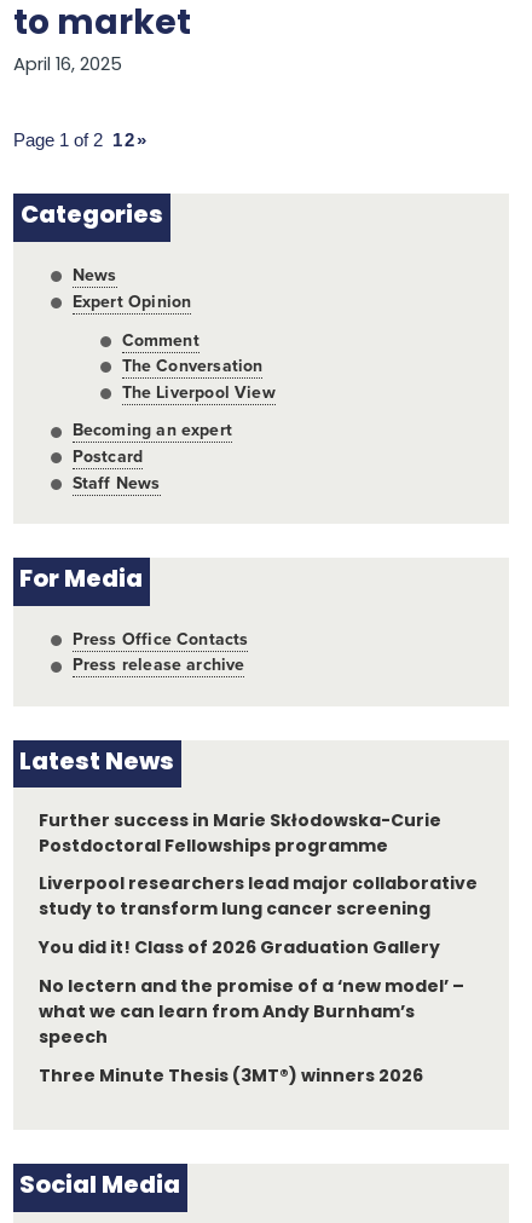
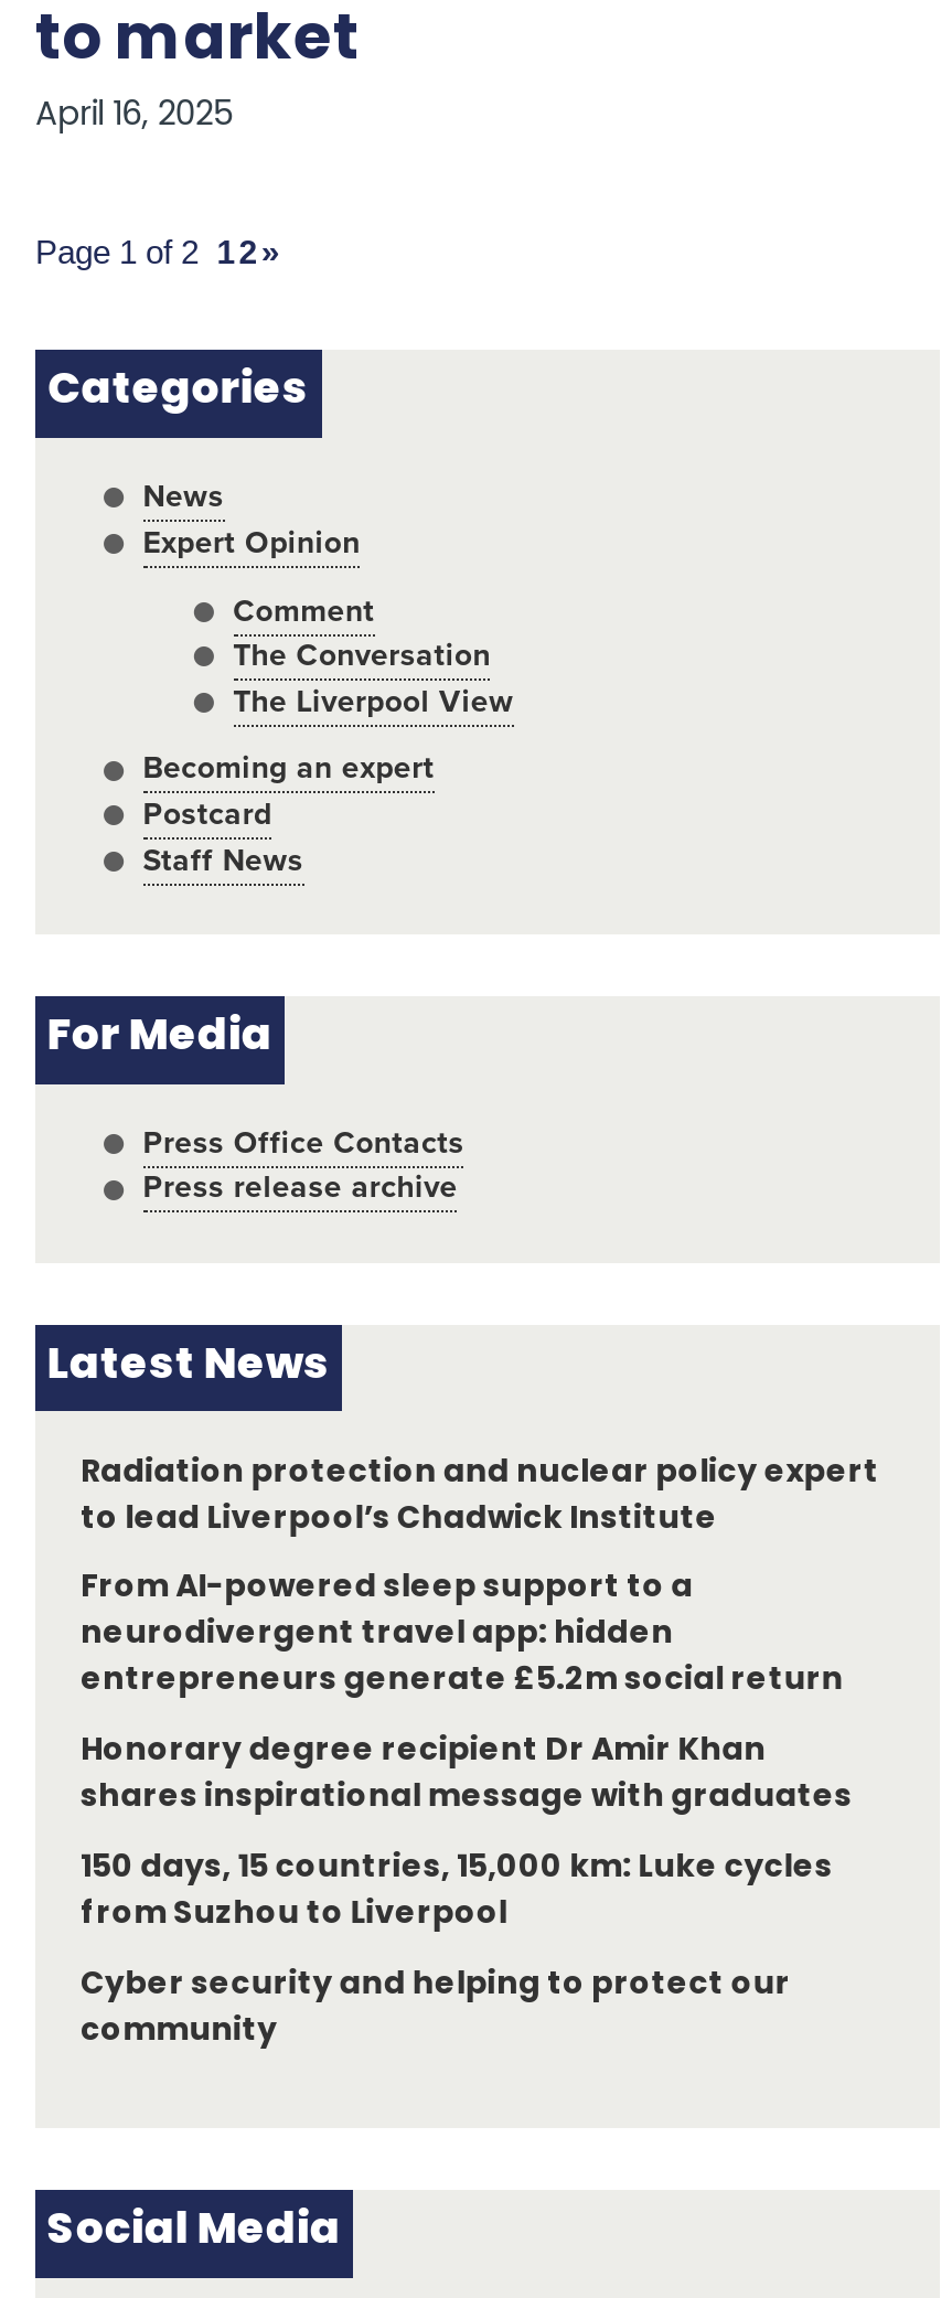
- Further success in Marie Skłodowska-Curie
- Postdoctoral Fellowships programme
+ Radiation protection and nuclear policy expert
+ to lead Liverpool’s Chadwick Institute

- Liverpool researchers lead major collaborative
- study to transform lung cancer screening
+ From AI-powered sleep support to a
+ neurodivergent travel app: hidden
+ entrepreneurs generate £5.2m social return

- You did it! Class of 2026 Graduation Gallery
+ Honorary degree recipient Dr Amir Khan
+ shares inspirational message with graduates

- No lectern and the promise of a ‘new model’ –
- what we can learn from Andy Burnham’s
- speech
+ 150 days, 15 countries, 15,000 km: Luke cycles
+ from Suzhou to Liverpool

- Three Minute Thesis (3MT®) winners 2026
+ Cyber security and helping to protect our
+ community
